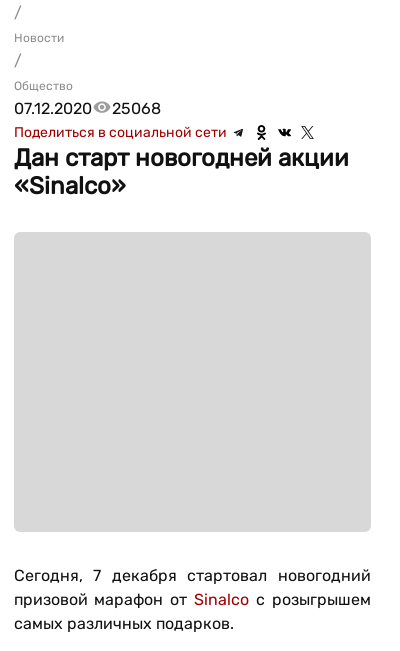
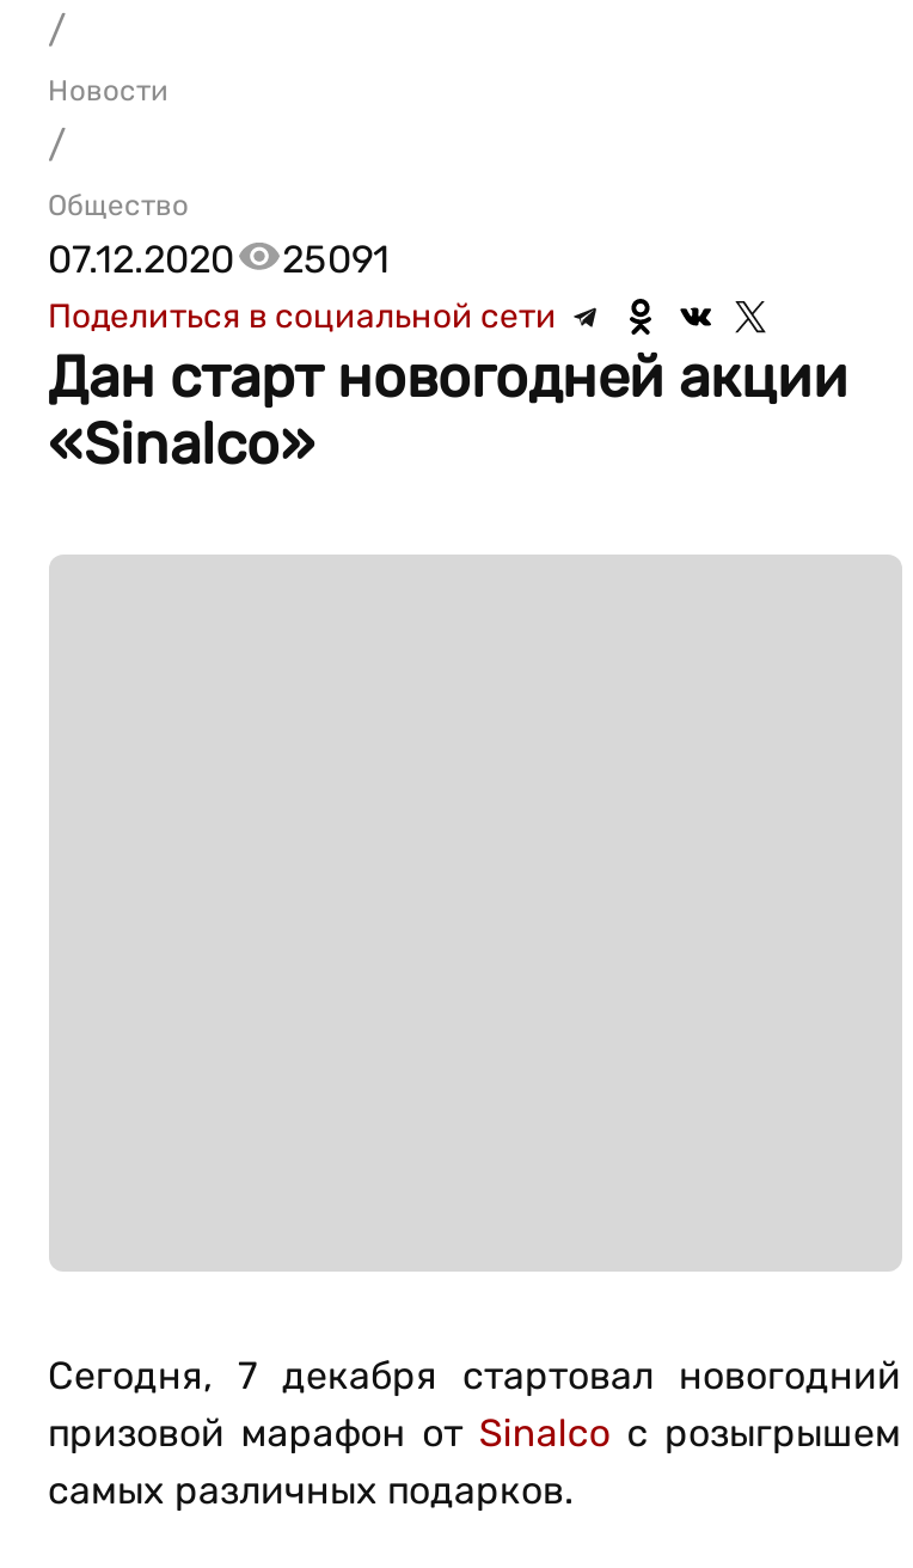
- 07.12.2020 25068
+ 07.12.2020 25091
